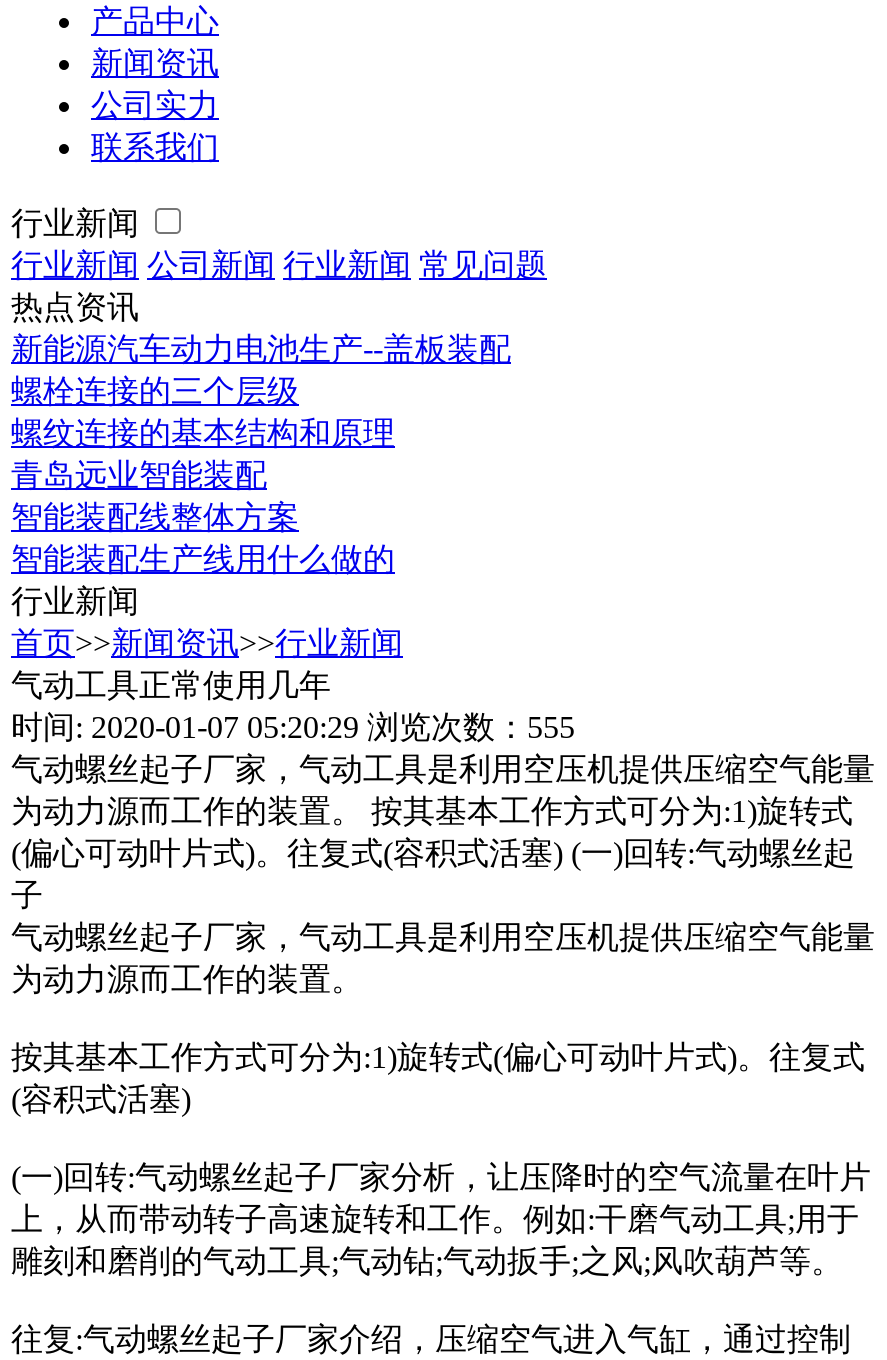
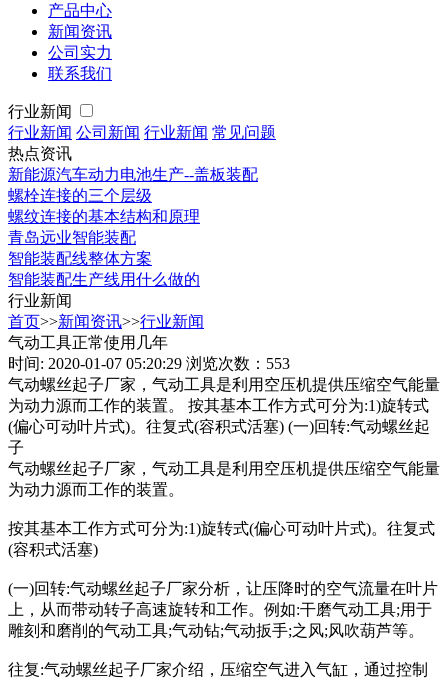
- 时间: 2020-01-07 05:20:29浏览次数：555
+ 时间: 2020-01-07 05:20:29浏览次数：553
